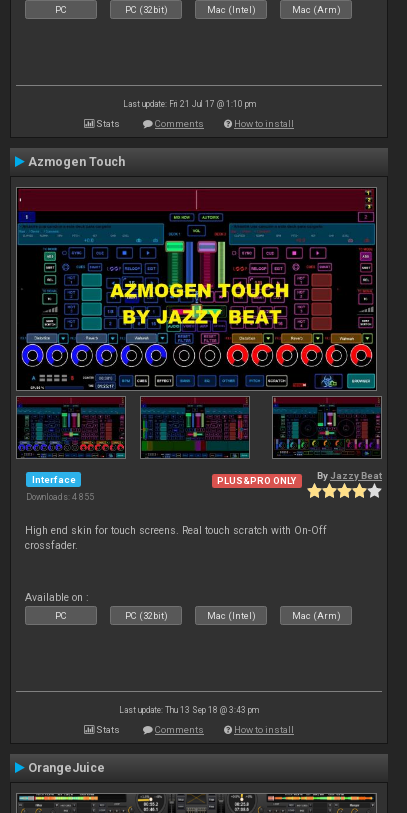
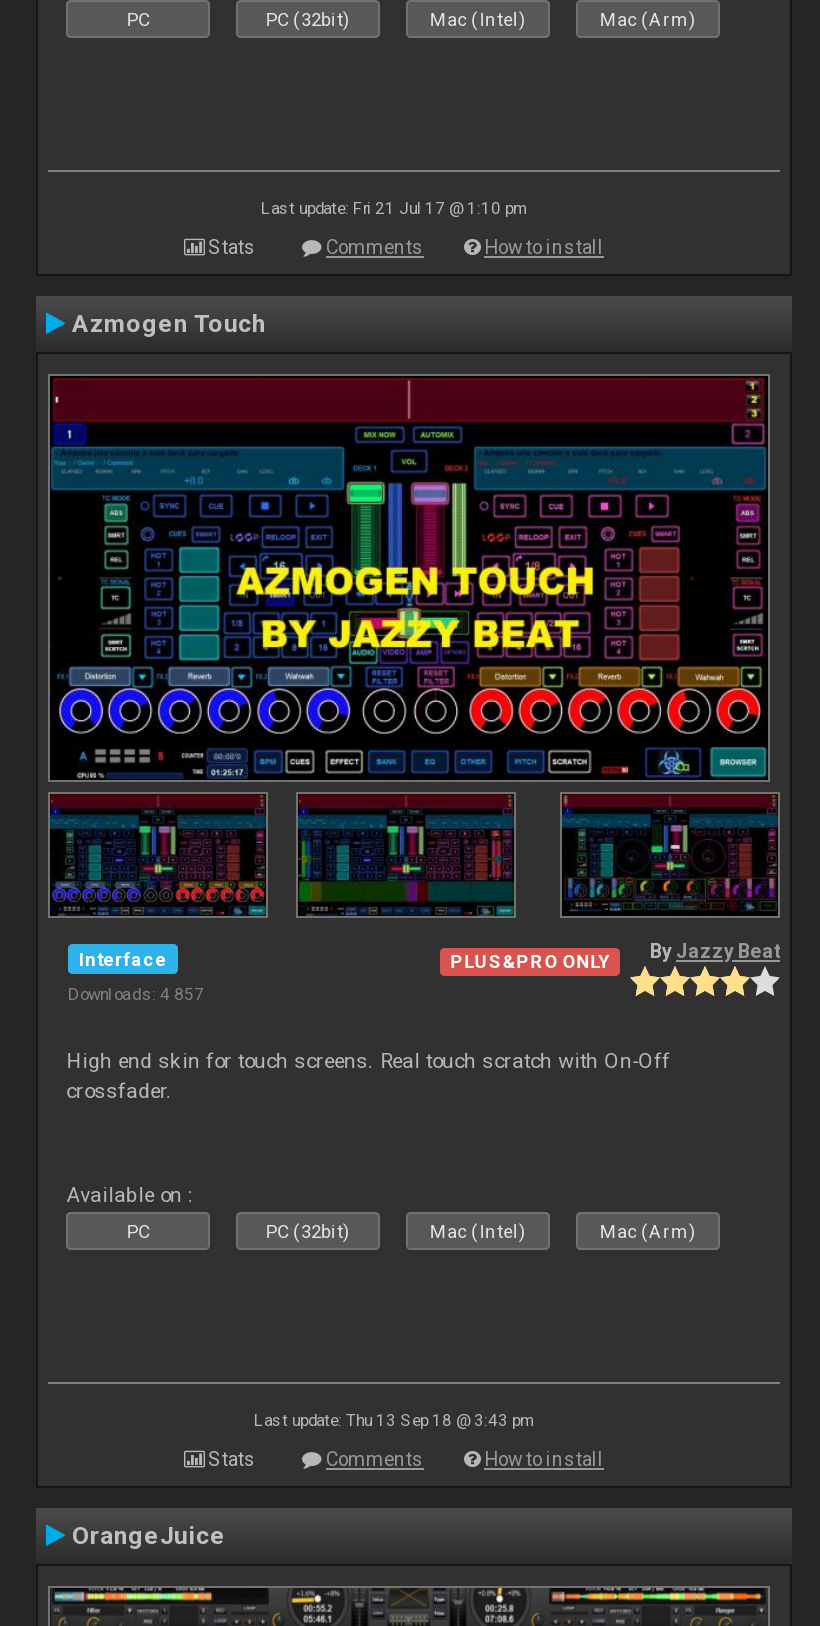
- Downloads: 4 855
+ Downloads: 4 857
